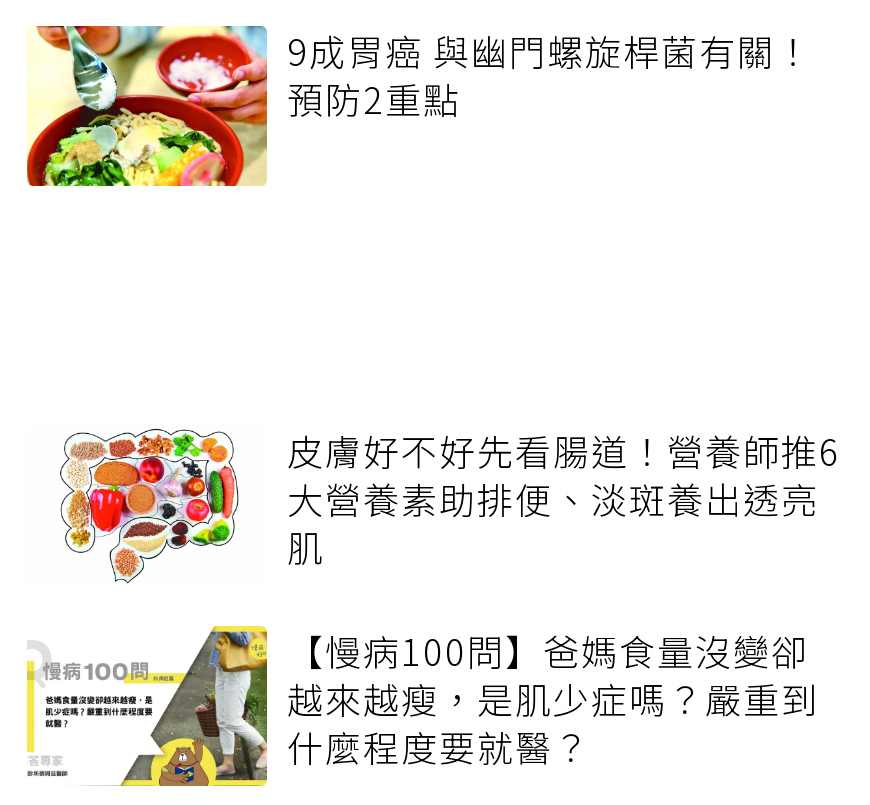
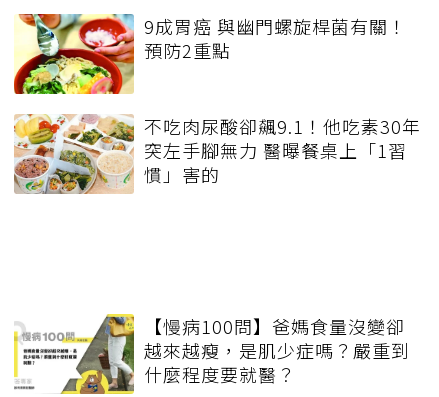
+ [image]

- [image]

- 皮膚好不好先看腸道！營養師推6
- 大營養素助排便、淡斑養出透亮
- 肌
+ 不吃肉尿酸卻飆9.1！他吃素30年
+ 突左手腳無力 醫曝餐桌上「1習
+ 慣」害的
